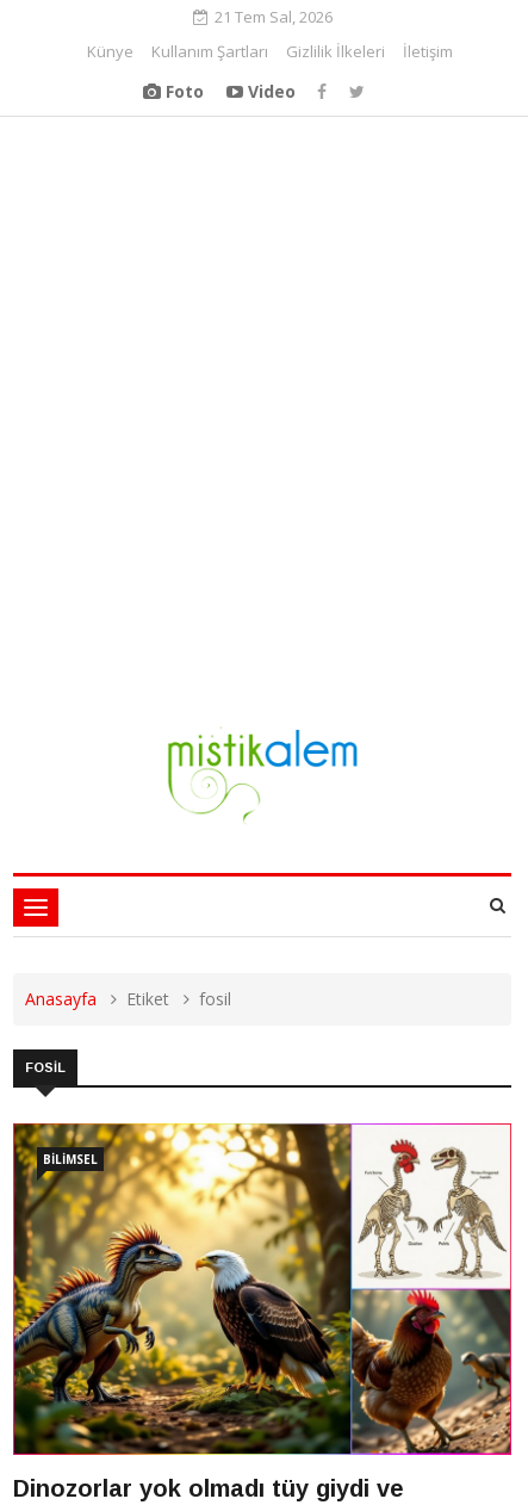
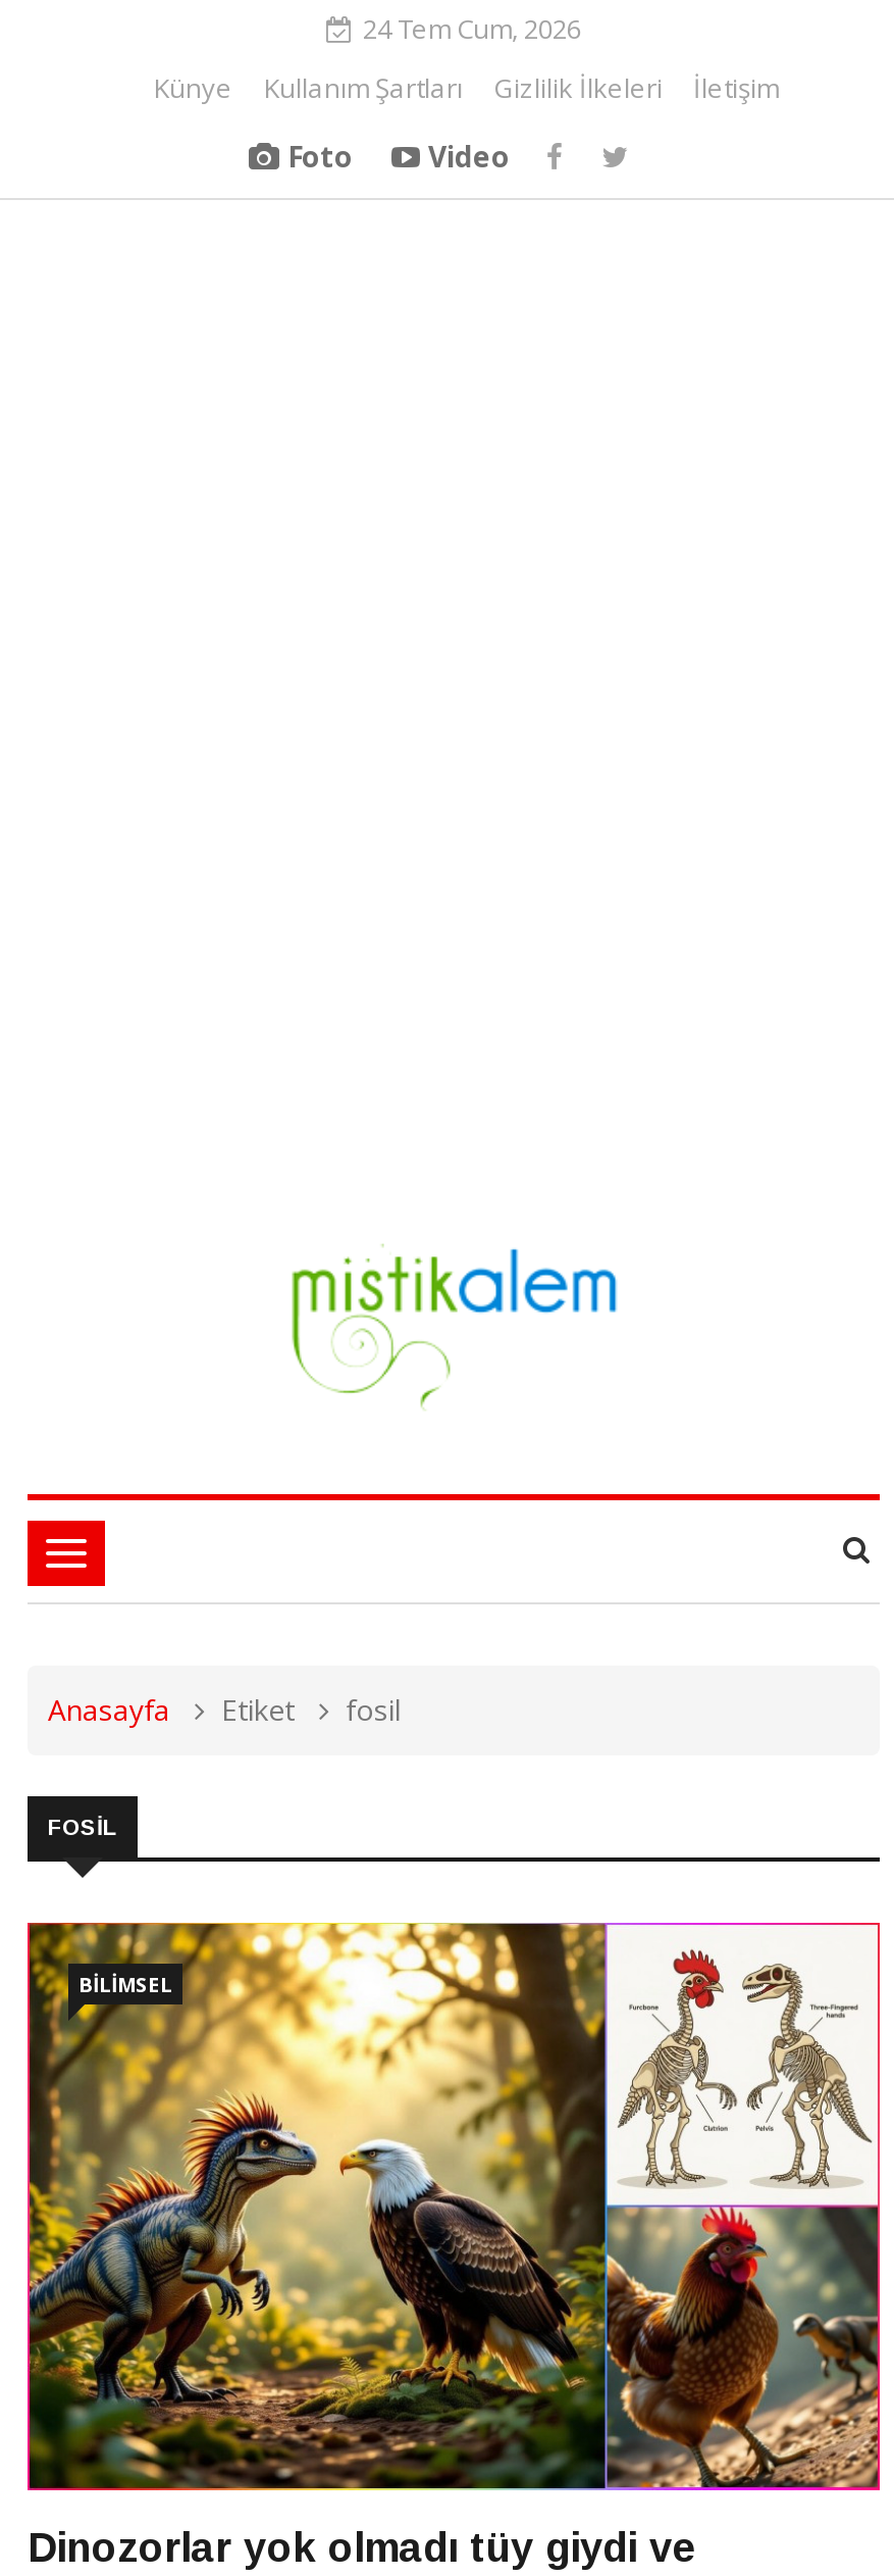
- 21 Tem Sal, 2026
+ 24 Tem Cum, 2026
